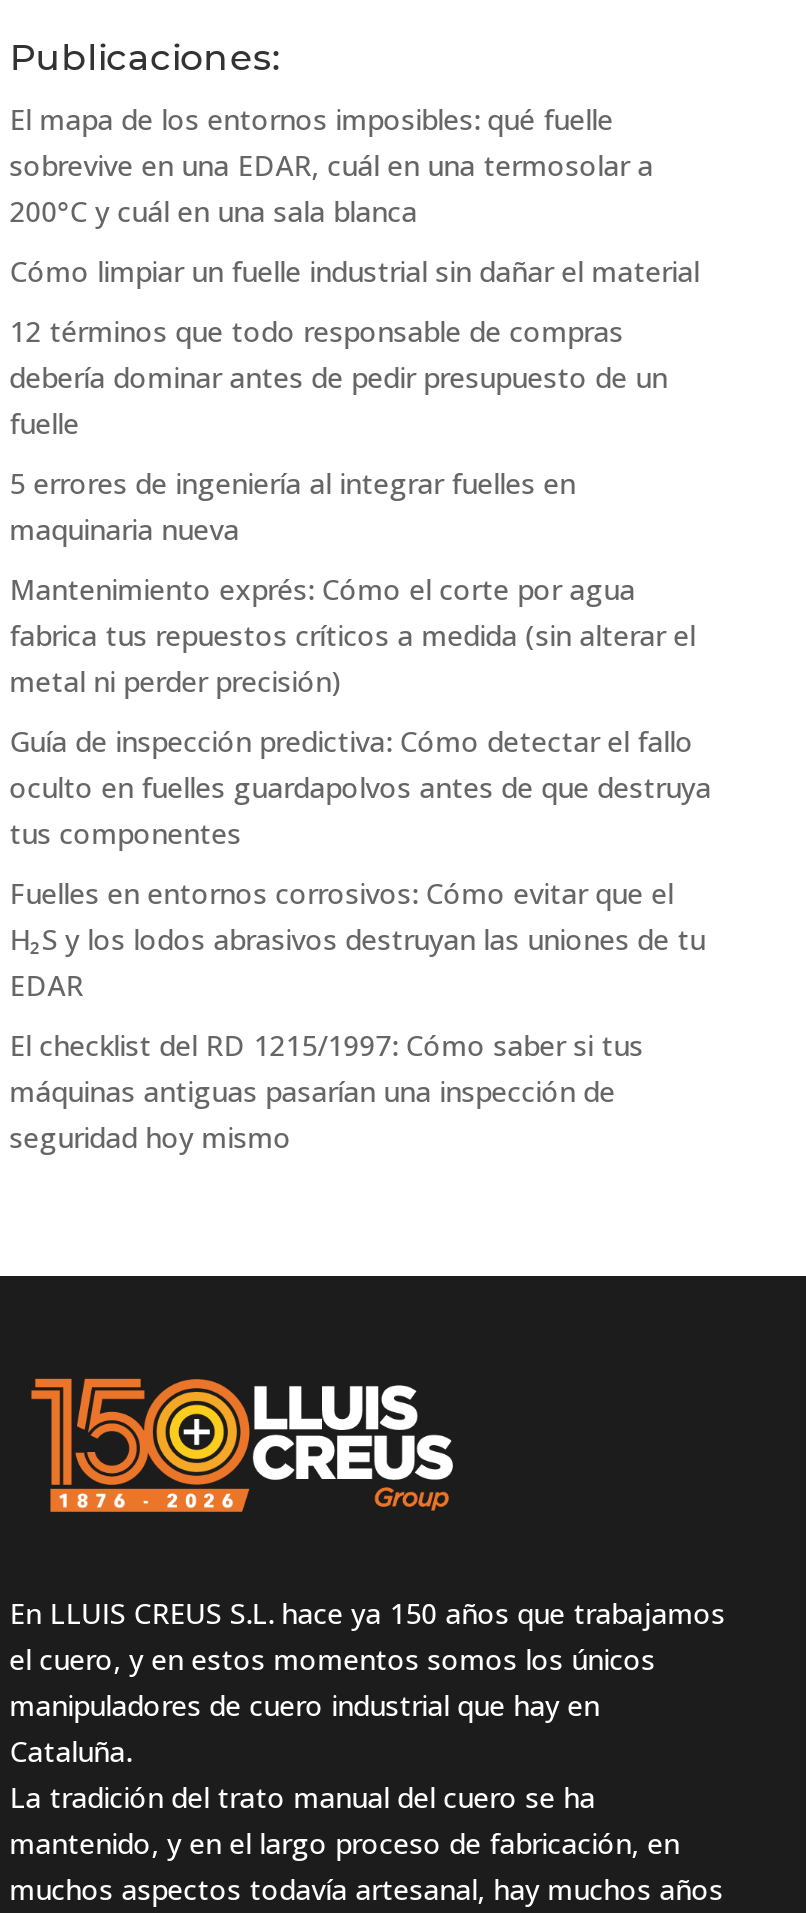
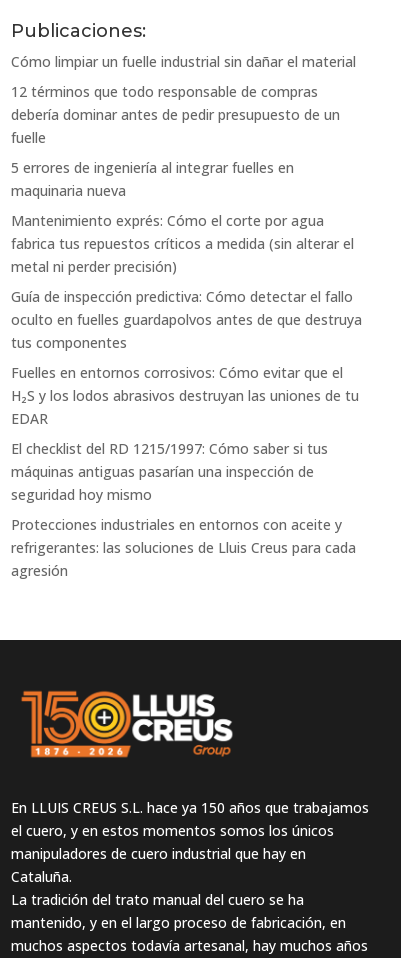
- El mapa de los entornos imposibles: qué fuelle
- sobrevive en una EDAR, cuál en una termosolar a
- 200°C y cuál en una sala blanca

moved up: Cómo limpiar un fuelle industrial sin dañar el material | 12 términos que todo responsable de compras | debería dominar antes de pedir presupuesto de un | ... | máquinas antiguas pasarían una inspección de | seguridad hoy mismo

+ Protecciones industriales en entornos con aceite y
+ refrigerantes: las soluciones de Lluis Creus para cada
+ agresión
